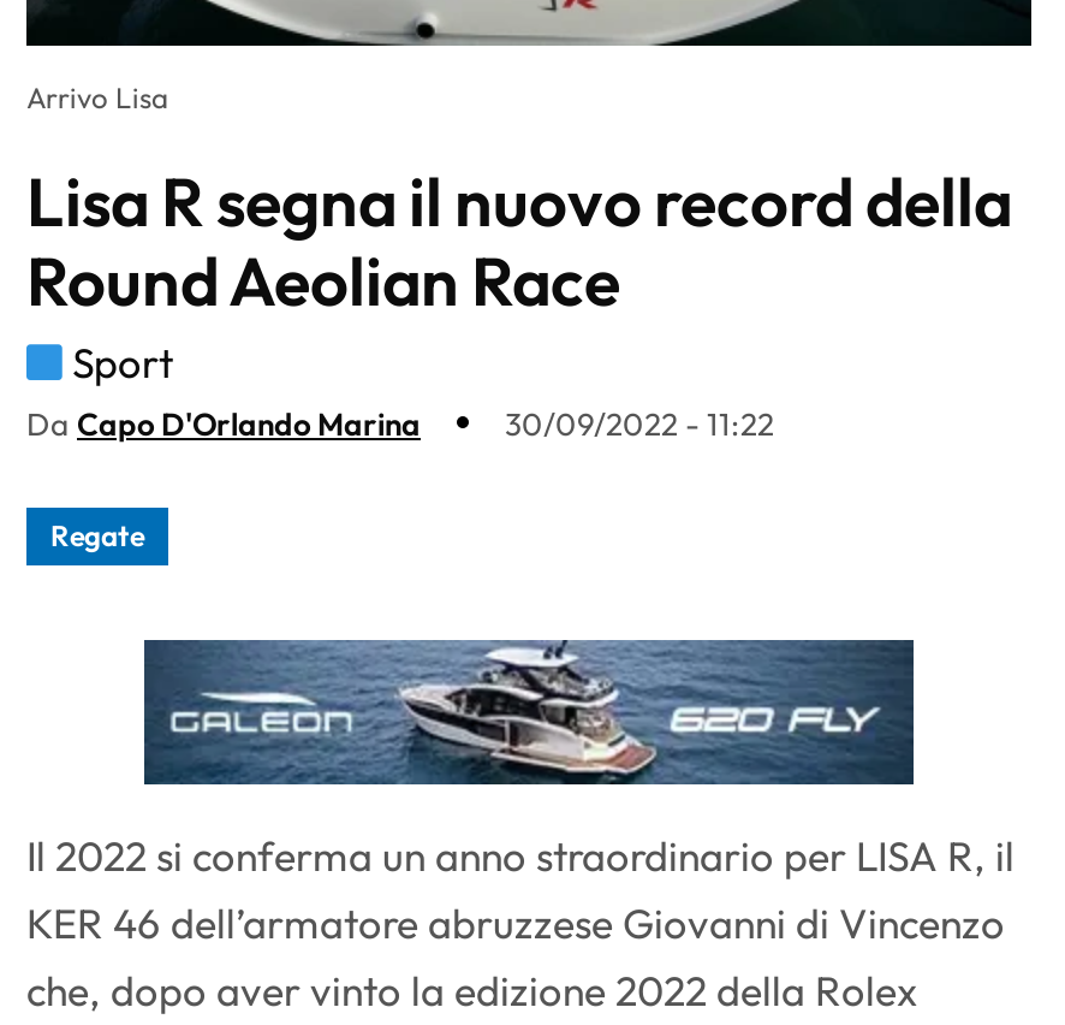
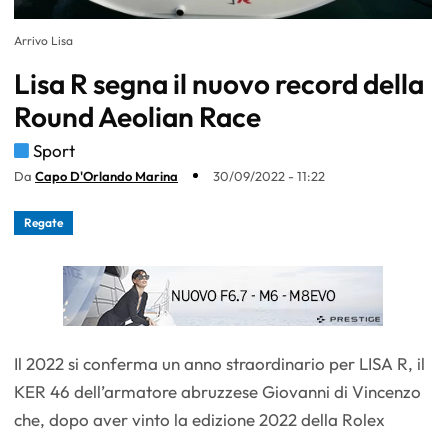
- [image]
+ [image]
